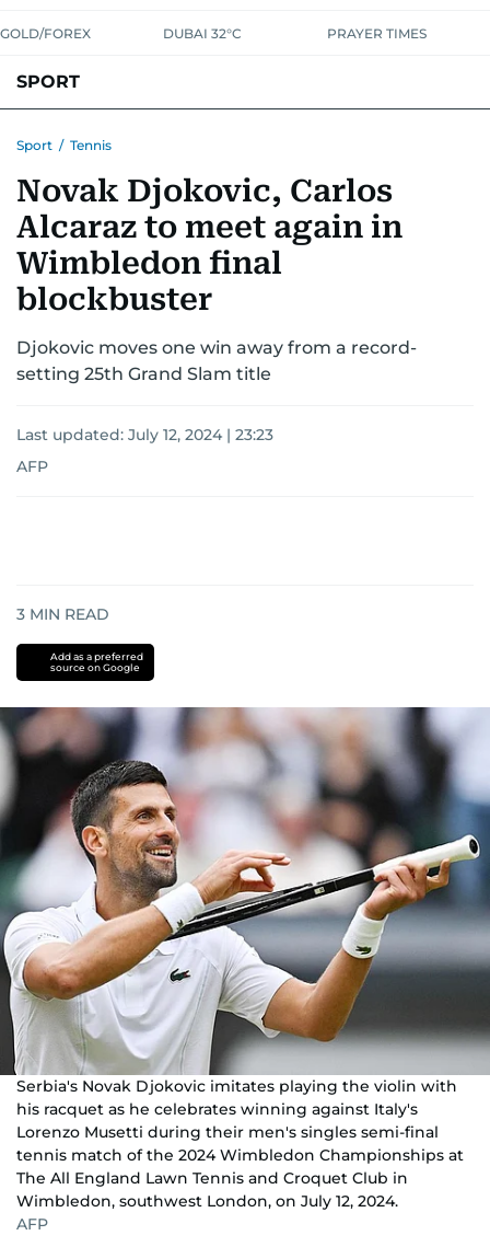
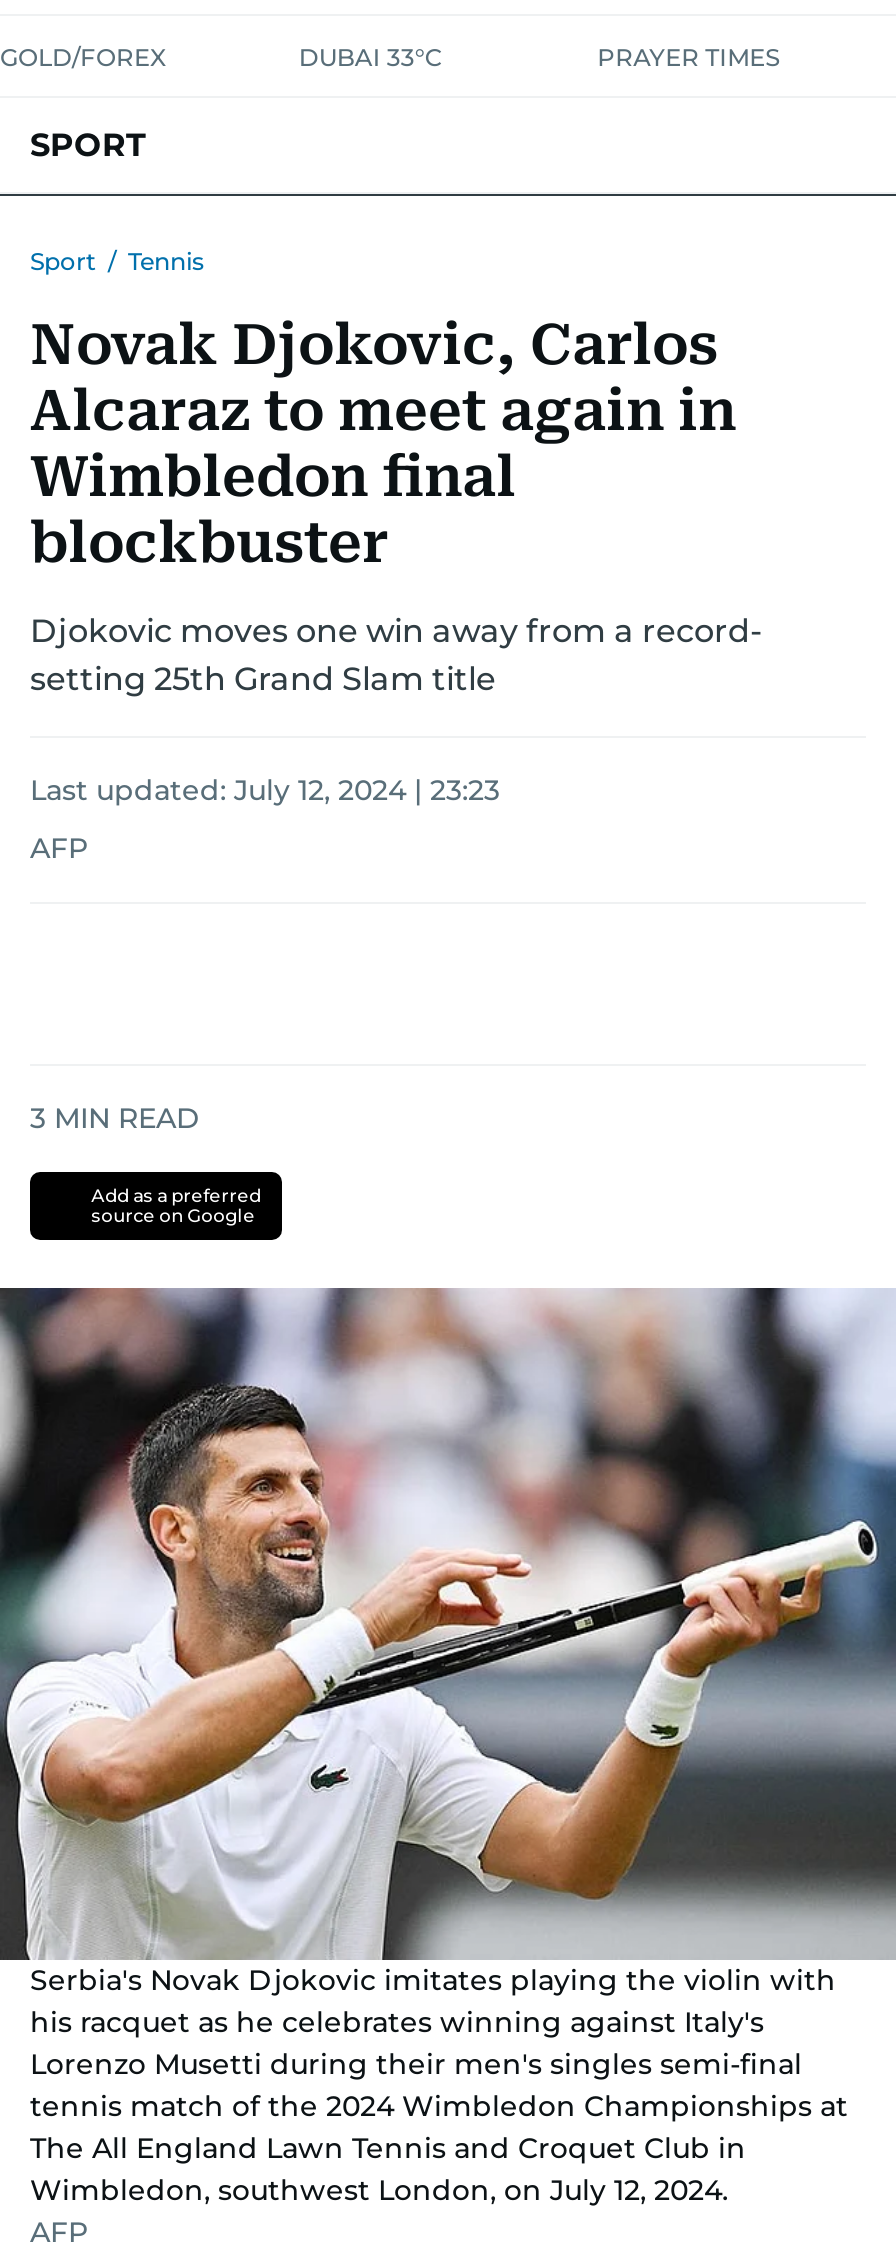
- DUBAI 32°C
+ DUBAI 33°C
